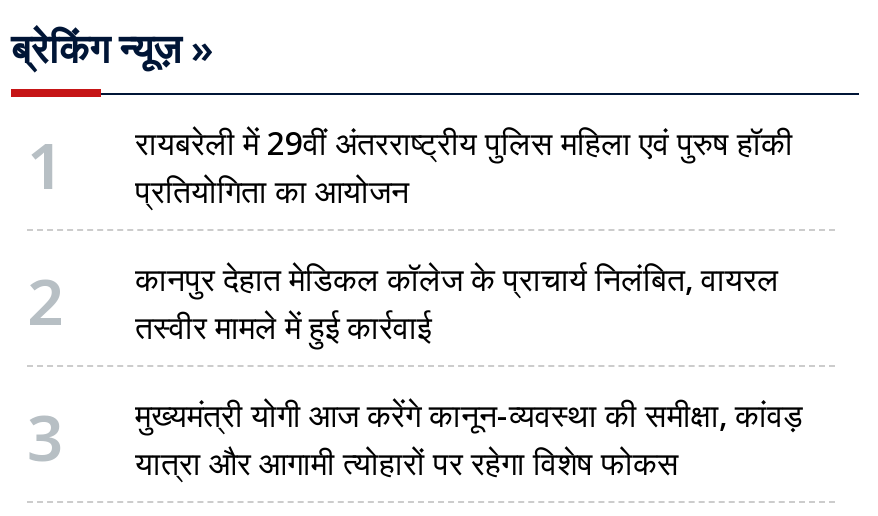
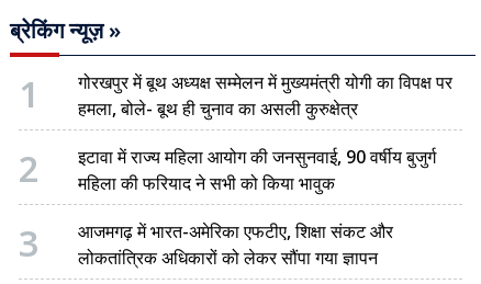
- रायबरेली में 29वीं अंतरराष्ट्रीय पुलिस महिला एवं पुरुष हॉकी
- प्रतियोगिता का आयोजन
+ गोरखपुर में बूथ अध्यक्ष सम्मेलन में मुख्यमंत्री योगी का विपक्ष पर
+ हमला, बोले- बूथ ही चुनाव का असली कुरुक्षेत्र

- कानपुर देहात मेडिकल कॉलेज के प्राचार्य निलंबित, वायरल
- तस्वीर मामले में हुई कार्रवाई
+ इटावा में राज्य महिला आयोग की जनसुनवाई, 90 वर्षीय बुजुर्ग
+ महिला की फरियाद ने सभी को किया भावुक

- मुख्यमंत्री योगी आज करेंगे कानून-व्यवस्था की समीक्षा, कांवड़
- यात्रा और आगामी त्योहारों पर रहेगा विशेष फोकस
+ आजमगढ़ में भारत-अमेरिका एफटीए, शिक्षा संकट और
+ लोकतांत्रिक अधिकारों को लेकर सौंपा गया ज्ञापन
